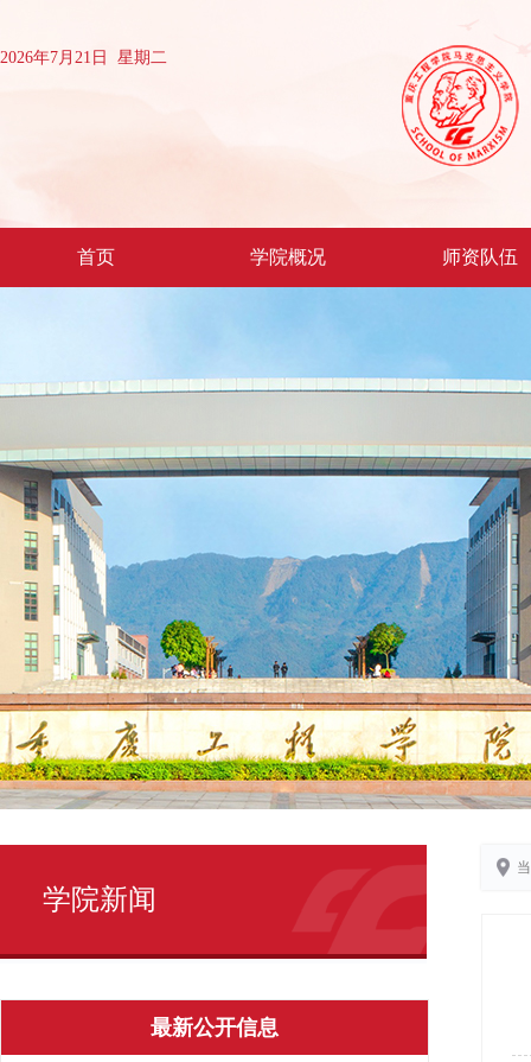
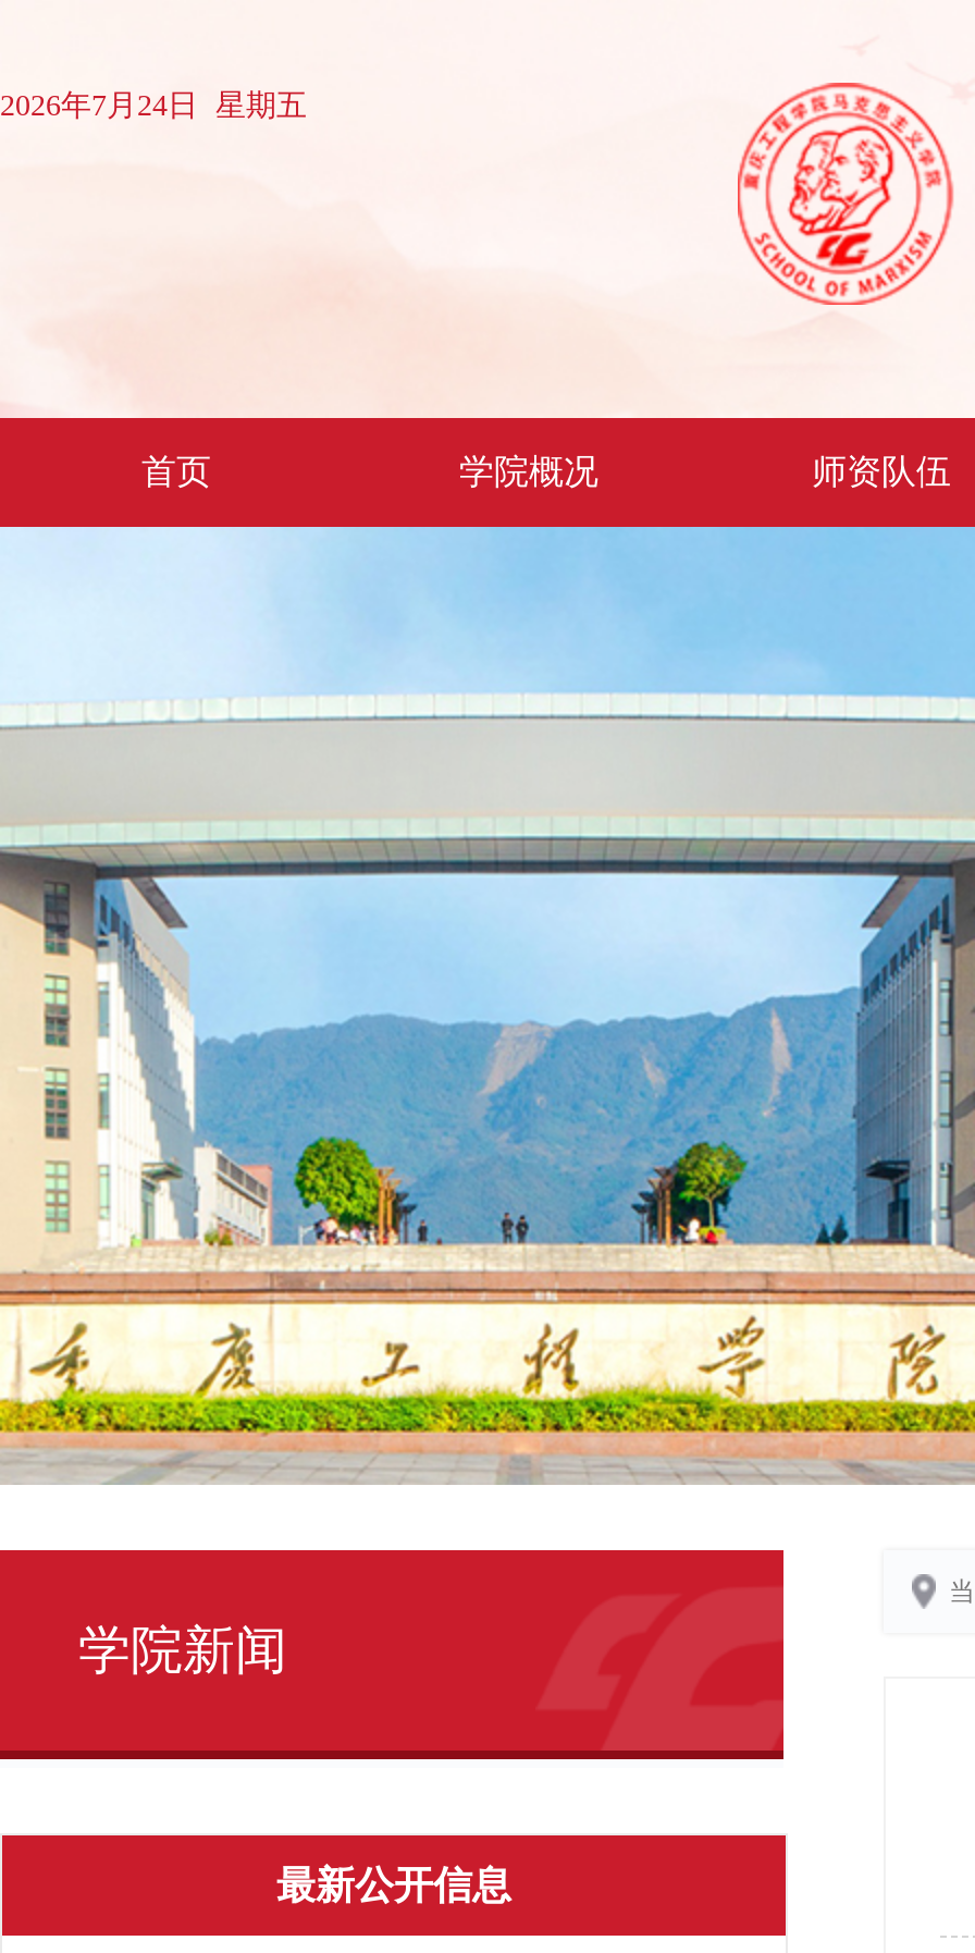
- 2026年7月21日 星期二
+ 2026年7月24日 星期五
